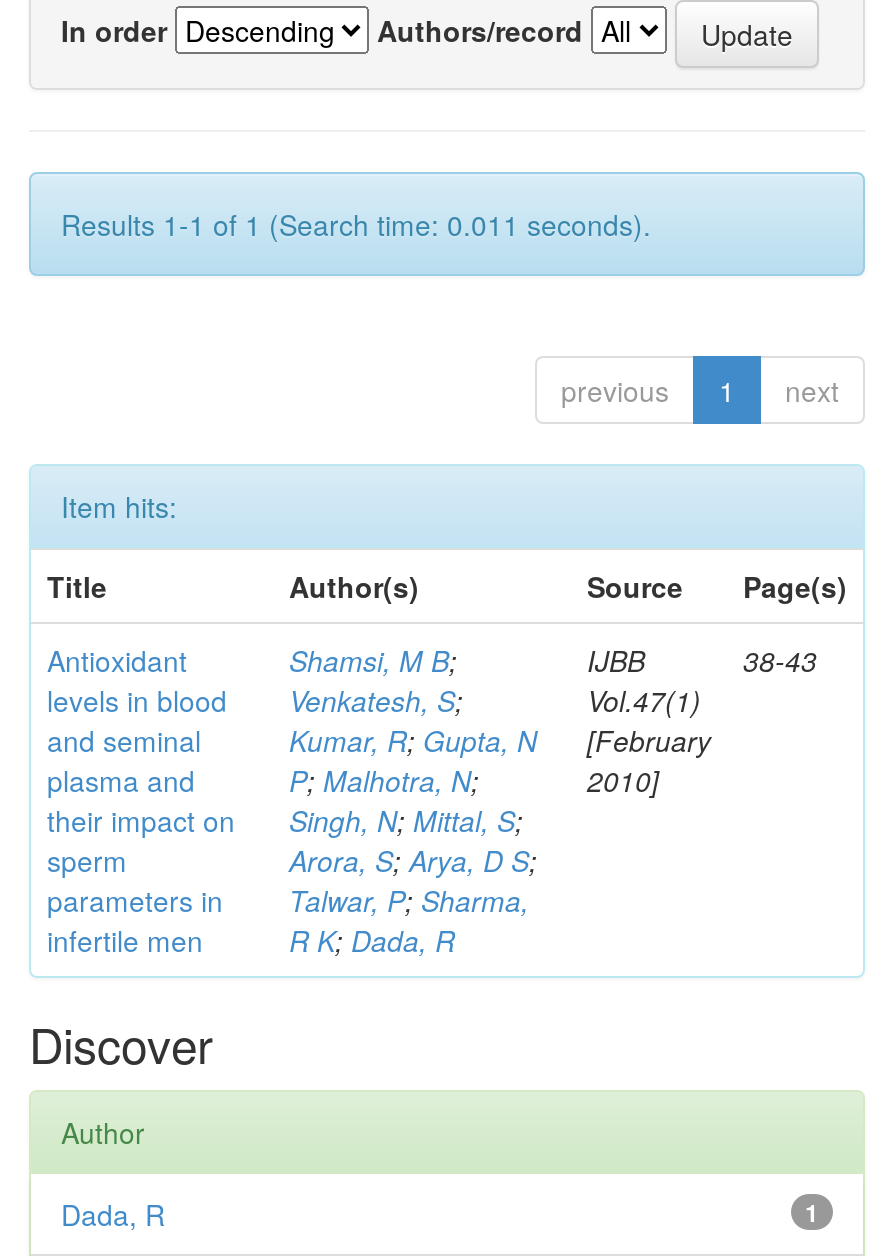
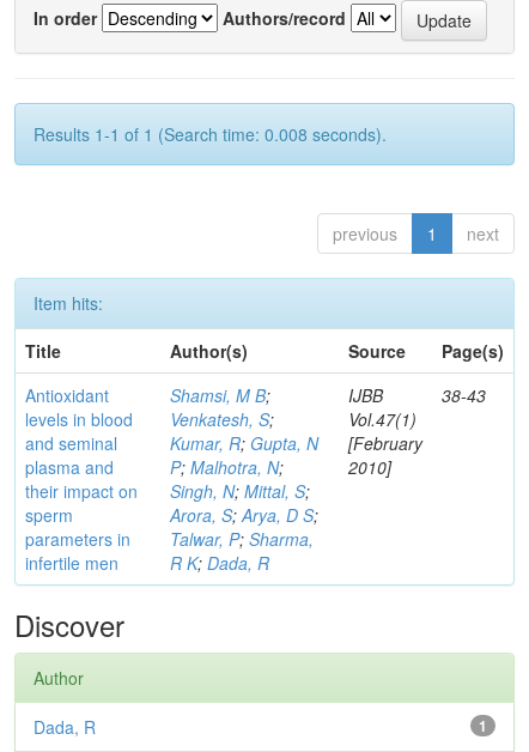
- Results 1-1 of 1 (Search time: 0.011 seconds).
+ Results 1-1 of 1 (Search time: 0.008 seconds).
